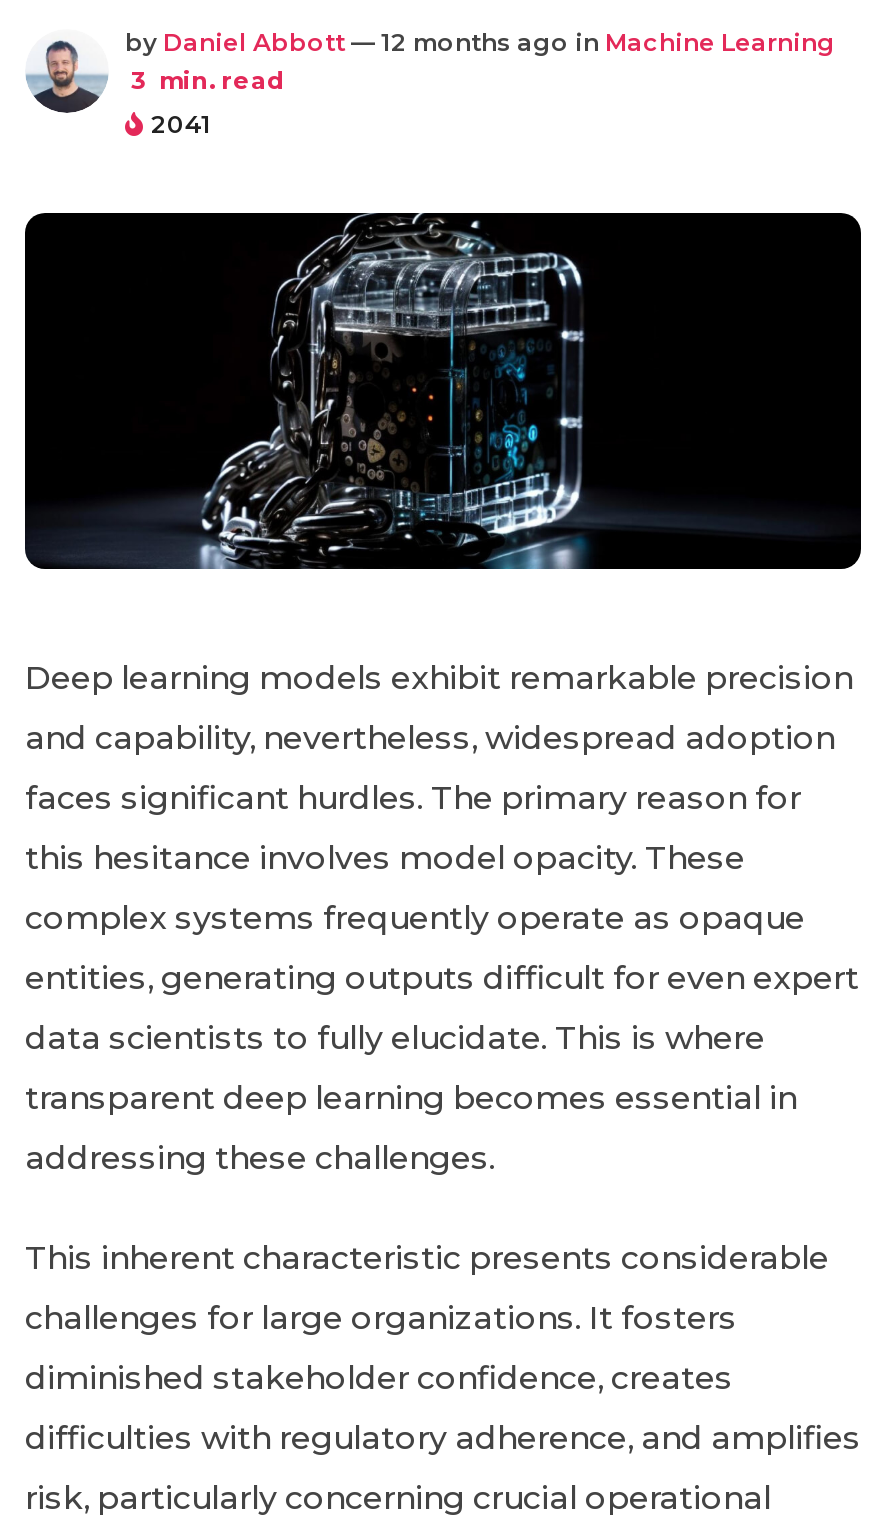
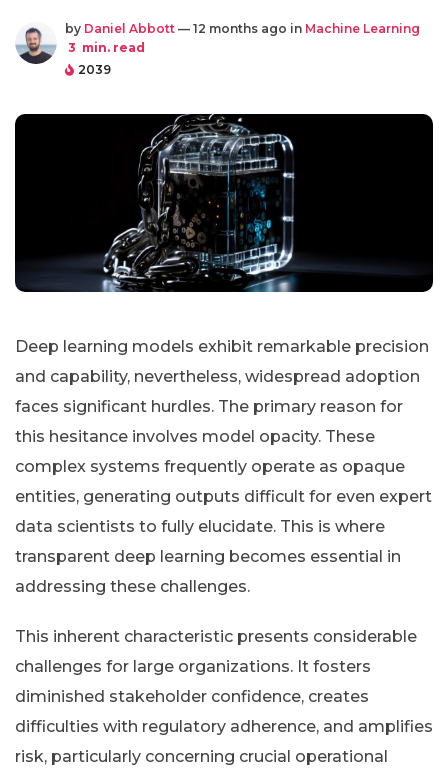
- 2041
+ 2039
